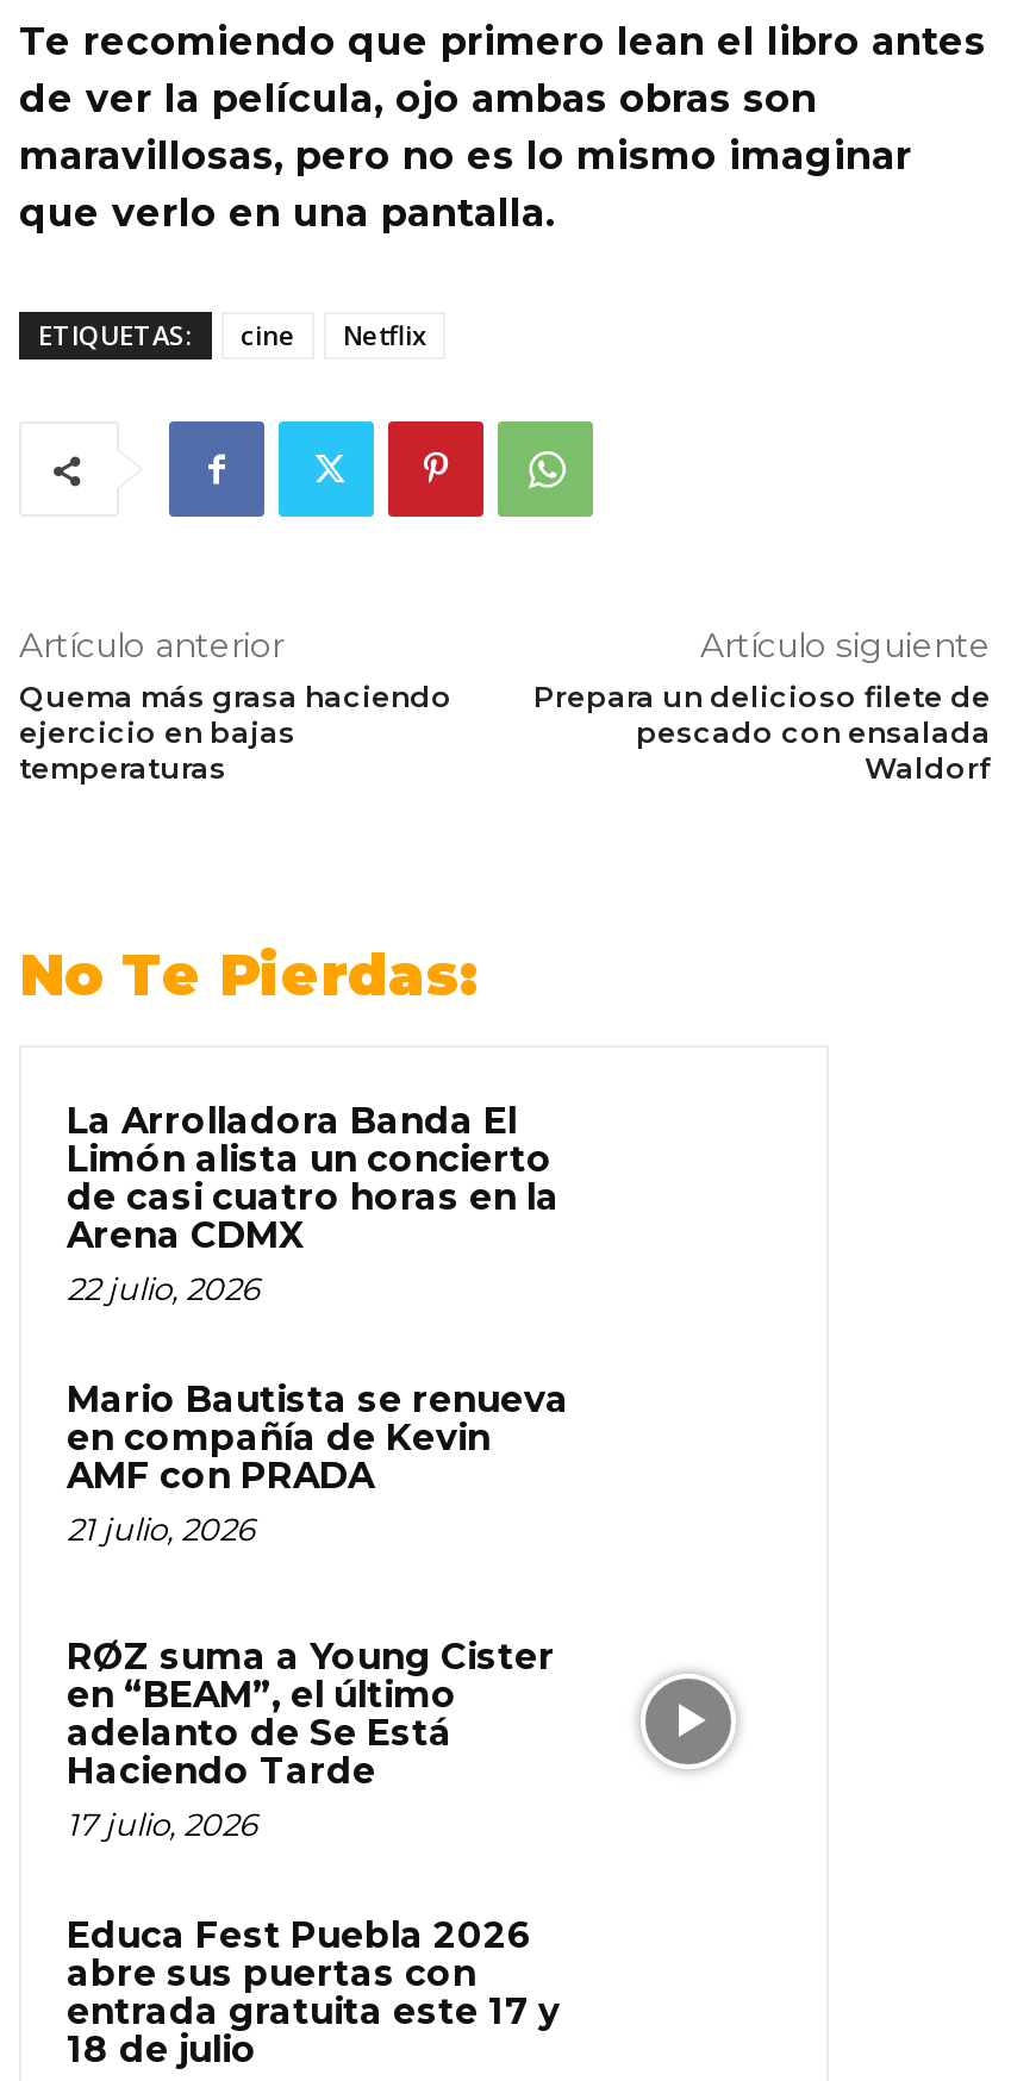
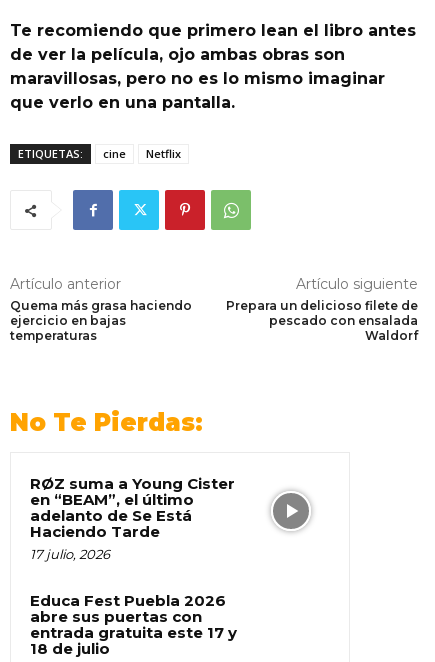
- La Arrolladora Banda El
- Limón alista un concierto
- de casi cuatro horas en la
- Arena CDMX
- 22 julio, 2026
- Mario Bautista se renueva
- en compañía de Kevin
- AMF con PRADA
- 21 julio, 2026
